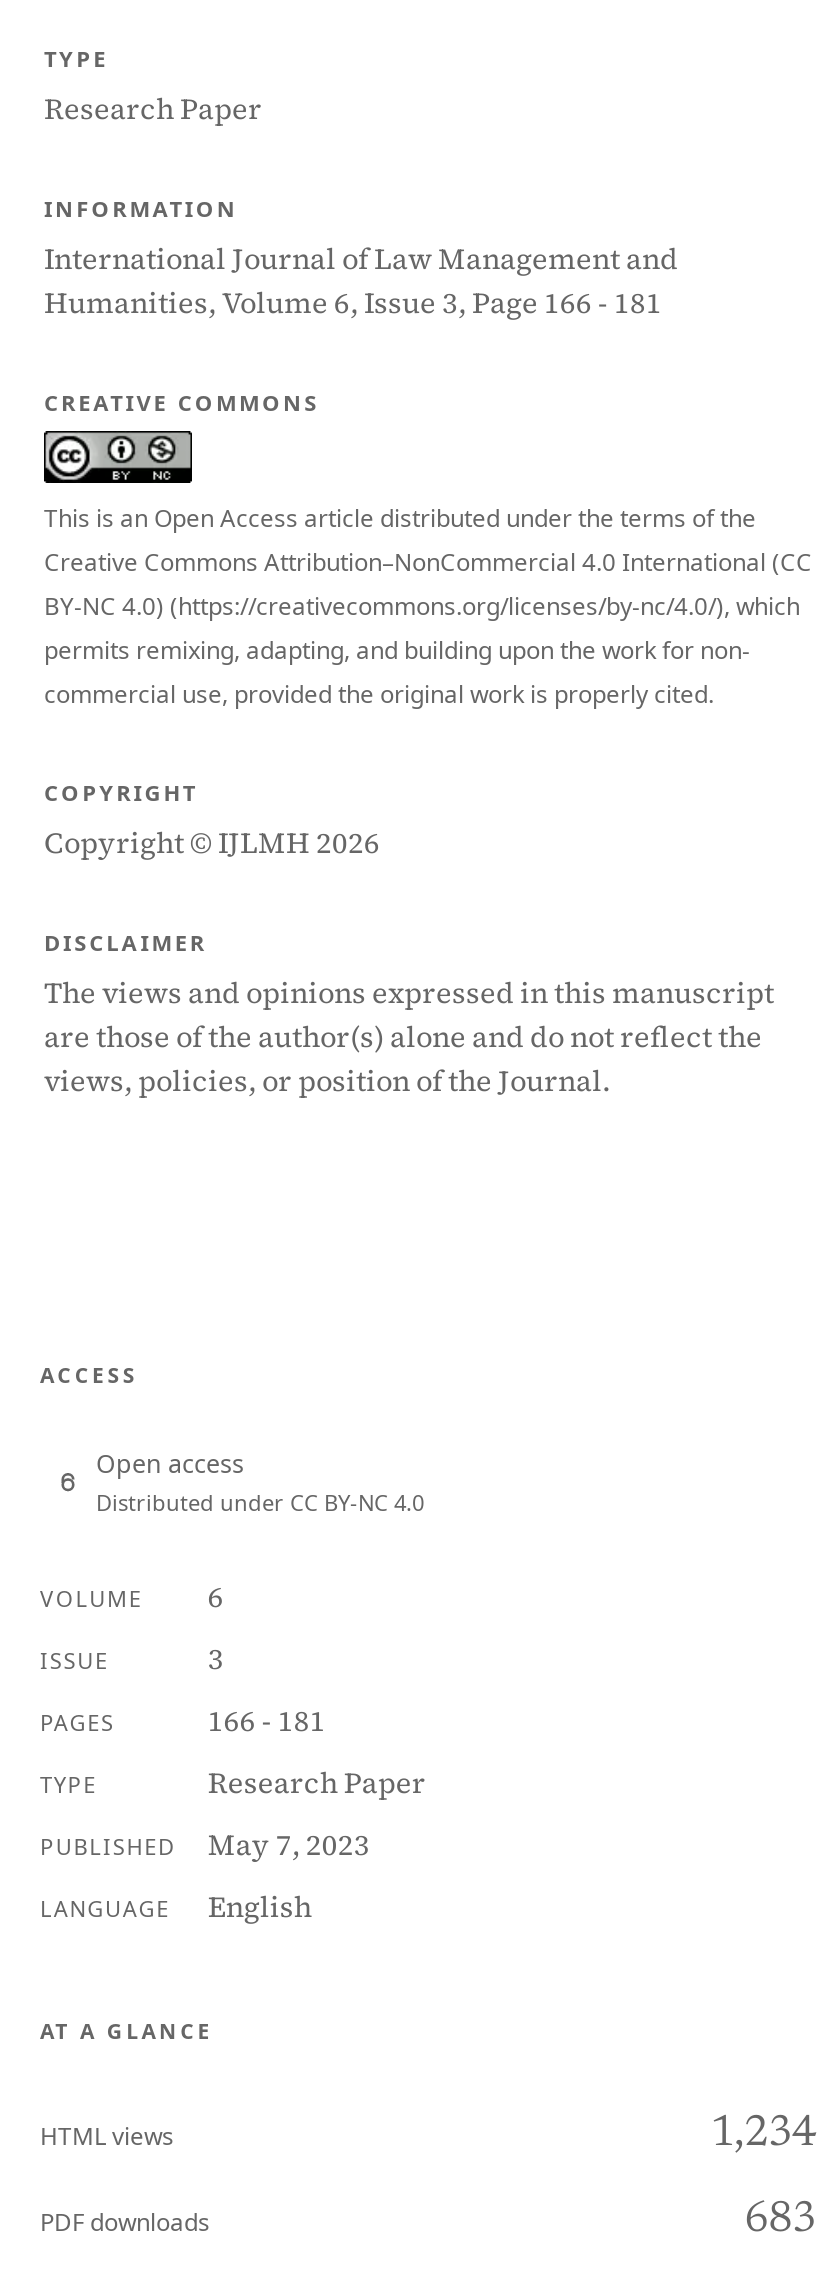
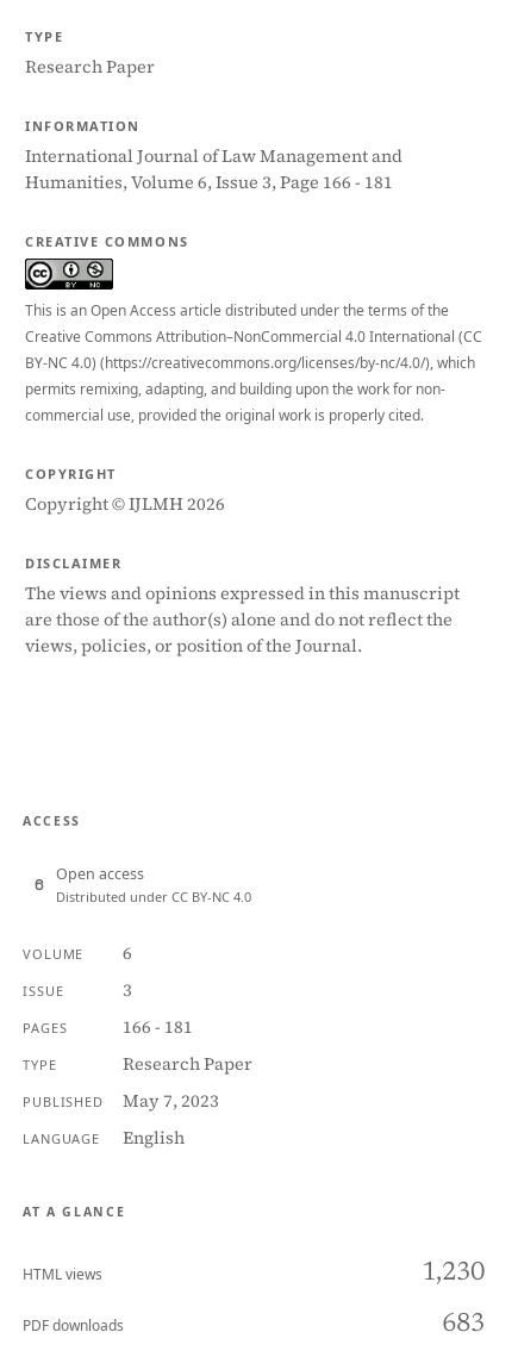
- 1,234
+ 1,230
